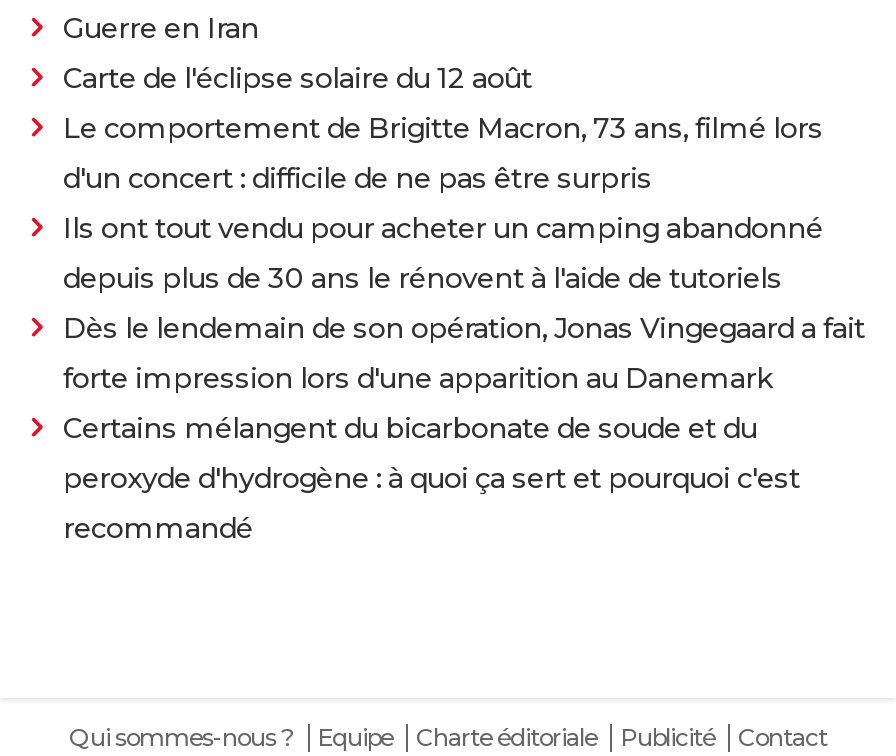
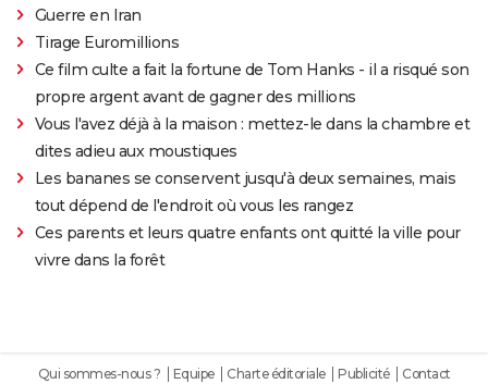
- Carte de l'éclipse solaire du 12 août
- Le comportement de Brigitte Macron, 73 ans, filmé lors
- d'un concert : difficile de ne pas être surpris
- Ils ont tout vendu pour acheter un camping abandonné
- depuis plus de 30 ans le rénovent à l'aide de tutoriels
- Dès le lendemain de son opération, Jonas Vingegaard a fait
- forte impression lors d'une apparition au Danemark
- Certains mélangent du bicarbonate de soude et du
- peroxyde d'hydrogène : à quoi ça sert et pourquoi c'est
- recommandé
+ Tirage Euromillions
+ Ce film culte a fait la fortune de Tom Hanks - il a risqué son
+ propre argent avant de gagner des millions
+ Vous l'avez déjà à la maison : mettez-le dans la chambre et
+ dites adieu aux moustiques
+ Les bananes se conservent jusqu'à deux semaines, mais
+ tout dépend de l'endroit où vous les rangez
+ Ces parents et leurs quatre enfants ont quitté la ville pour
+ vivre dans la forêt
